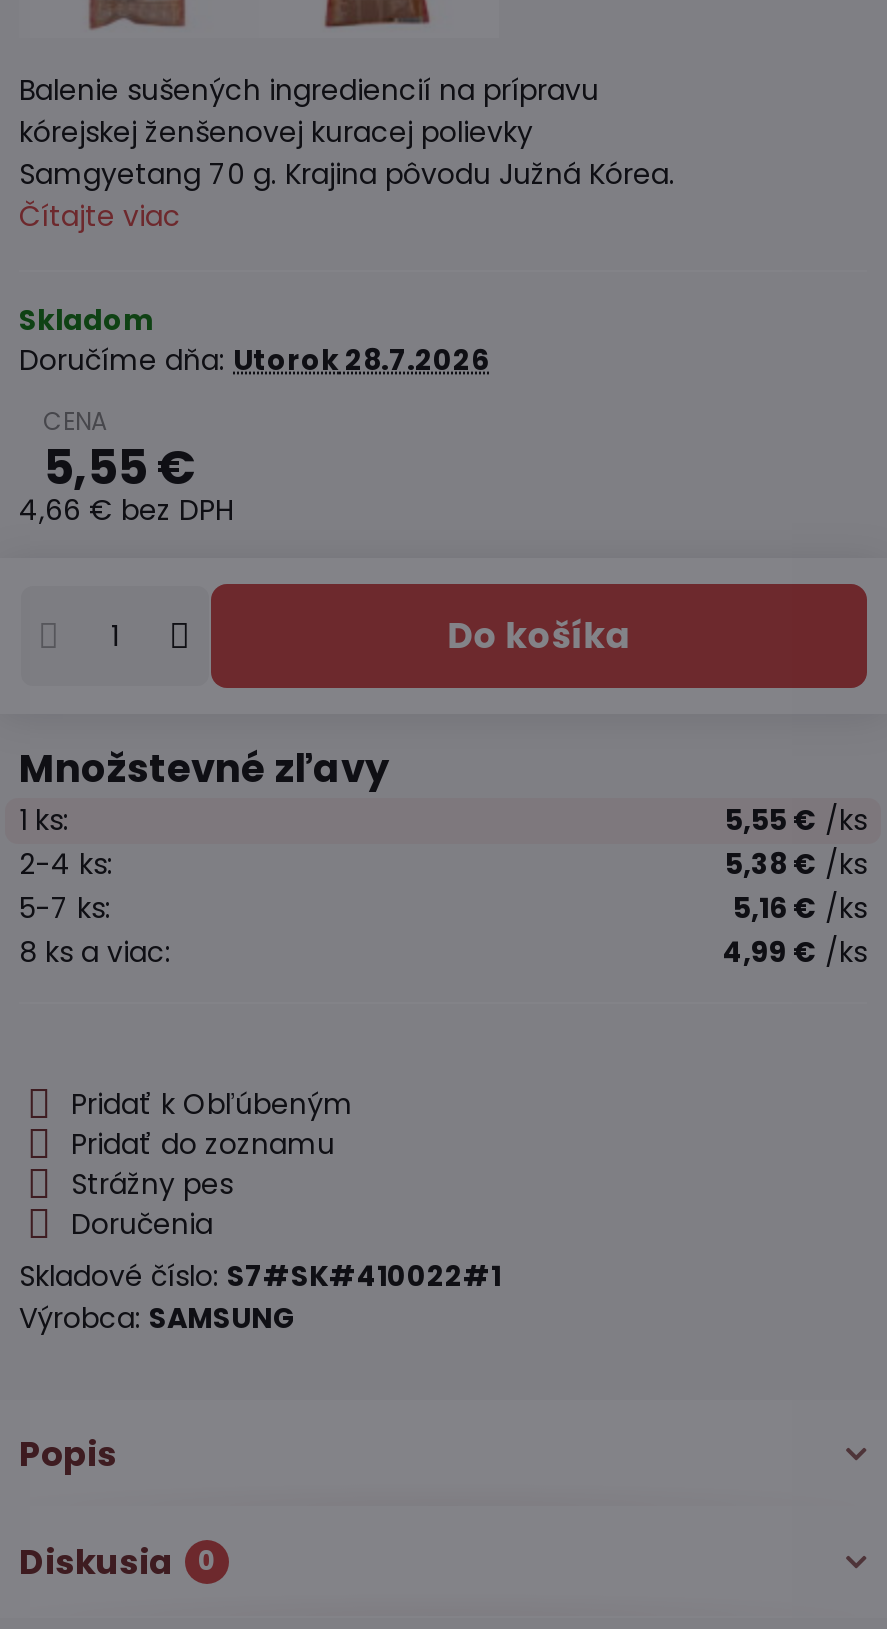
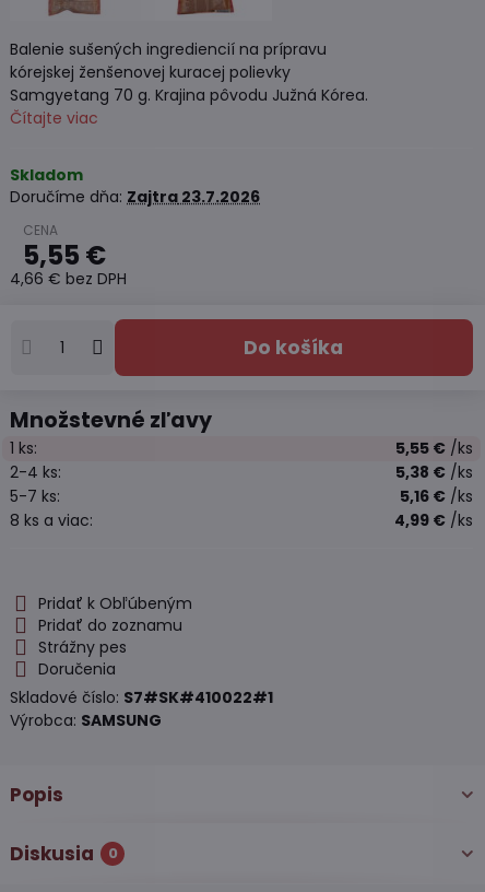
- Doručíme dňa: Utorok 28.7.2026
+ Doručíme dňa: Zajtra 23.7.2026
